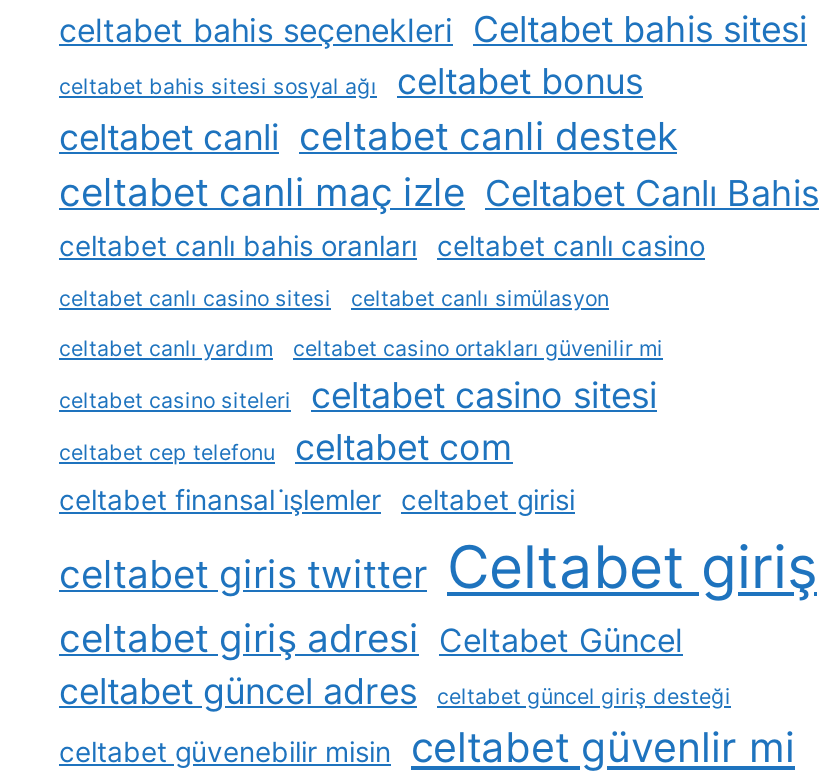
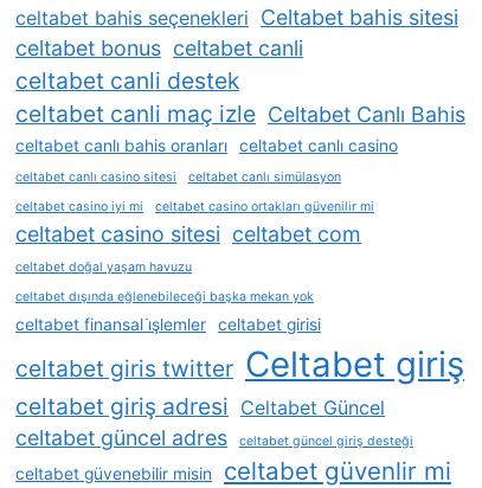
- celtabet bahis sitesi sosyal ağı
- celtabet bonus
- celtabet canli celtabet canli destek
+ celtabet bonus celtabet canli
+ celtabet canli destek

- celtabet canlı yardım
+ celtabet casino iyi mi

- celtabet casino siteleri
- celtabet casino sitesi
- celtabet cep telefonu
- celtabet com
+ celtabet casino sitesi celtabet com
+ celtabet doğal yaşam havuzu
+ celtabet dışında eğlenebileceği başka mekan yok
